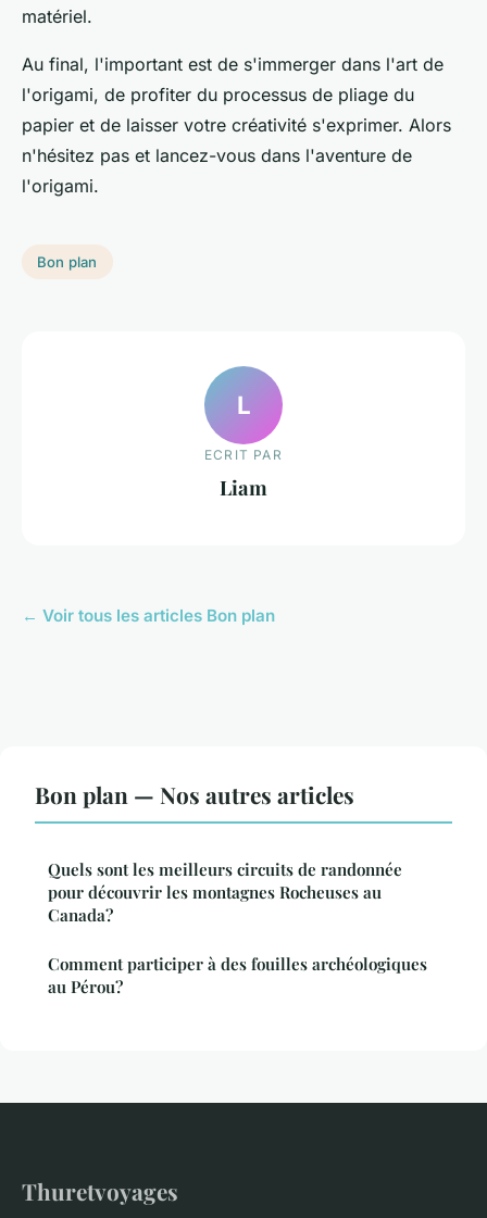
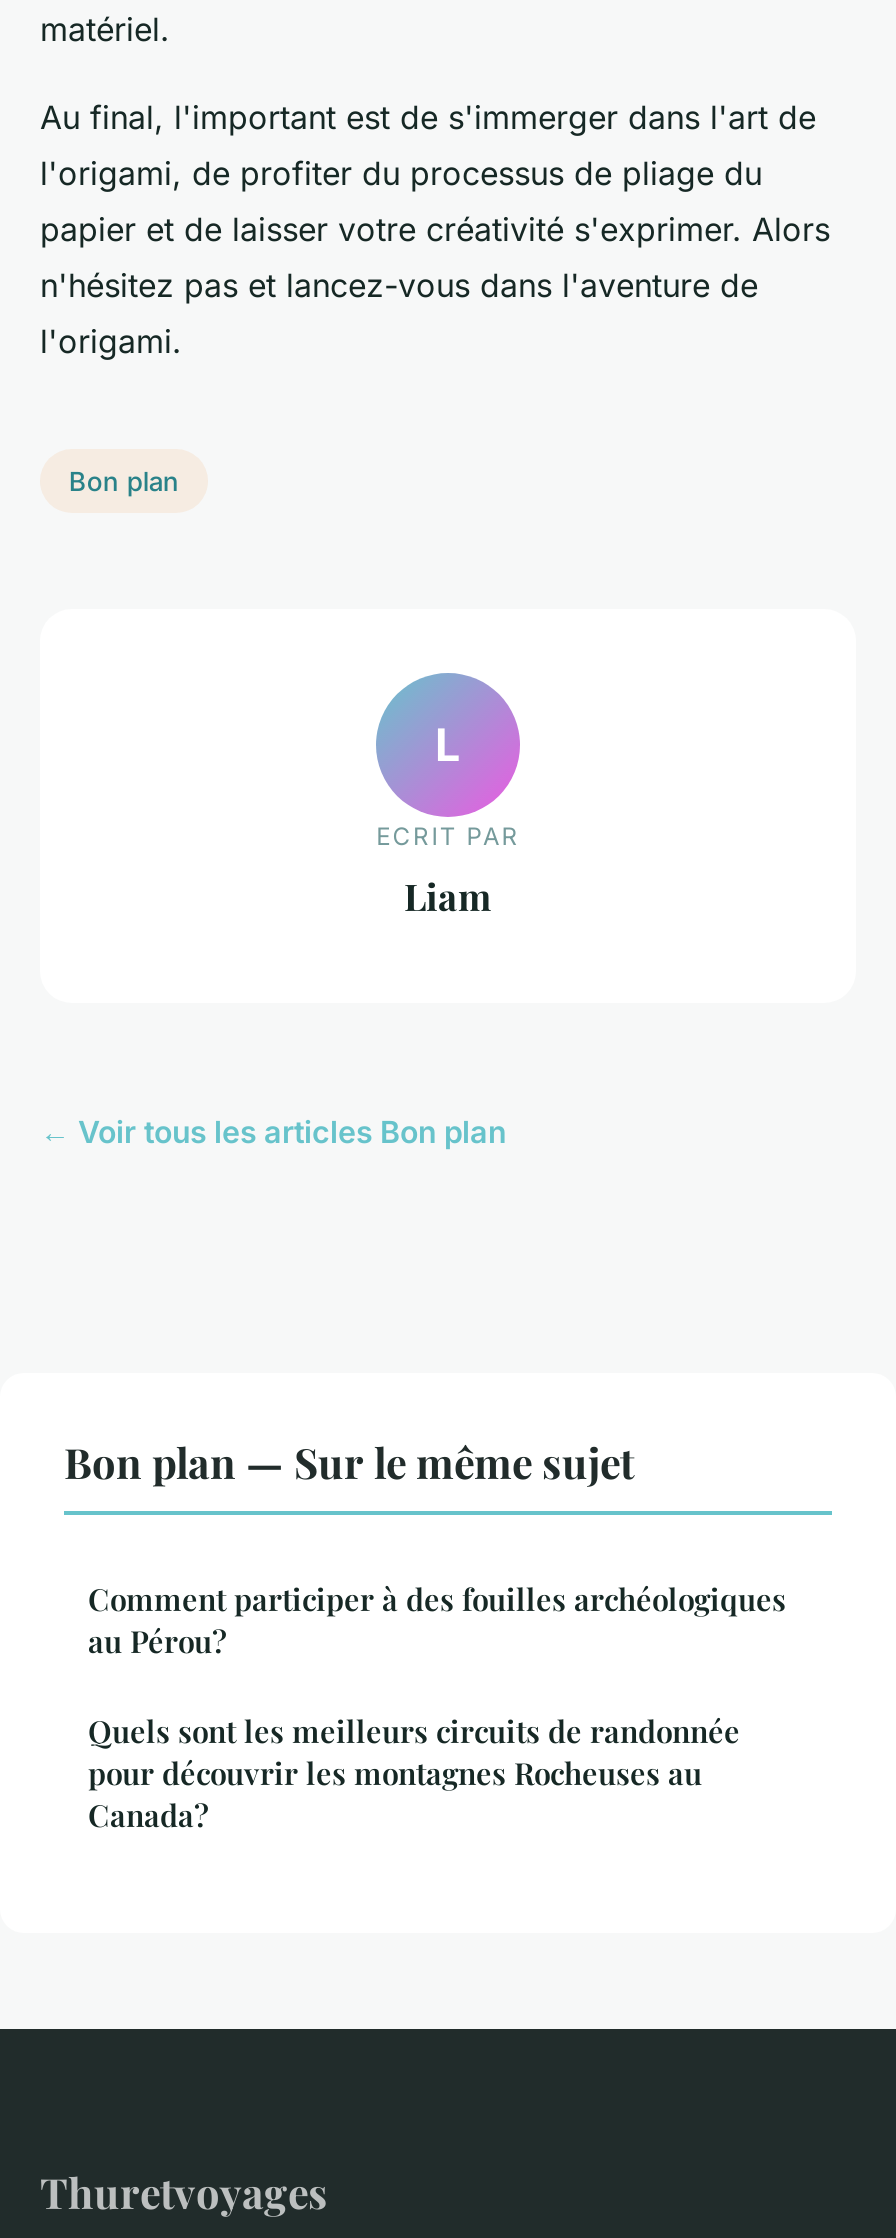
- Bon plan — Nos autres articles
+ Bon plan — Sur le même sujet

moved down: Quels sont les meilleurs circuits de randonnée | pour découvrir les montagnes Rocheuses au | Canada?

moved up: Comment participer à des fouilles archéologiques | au Pérou?
